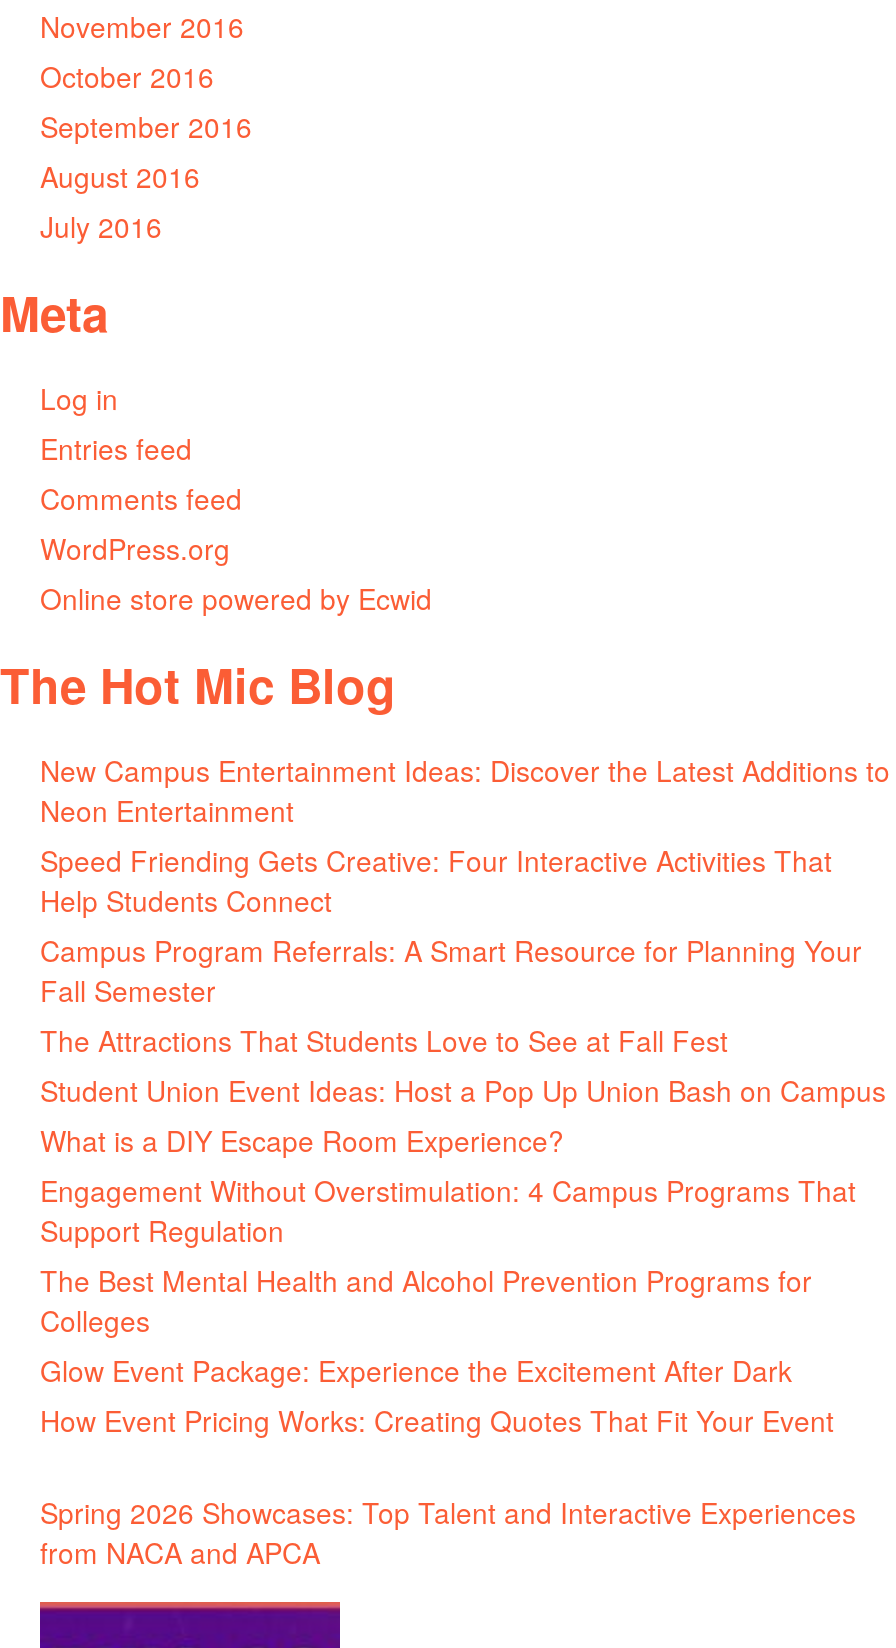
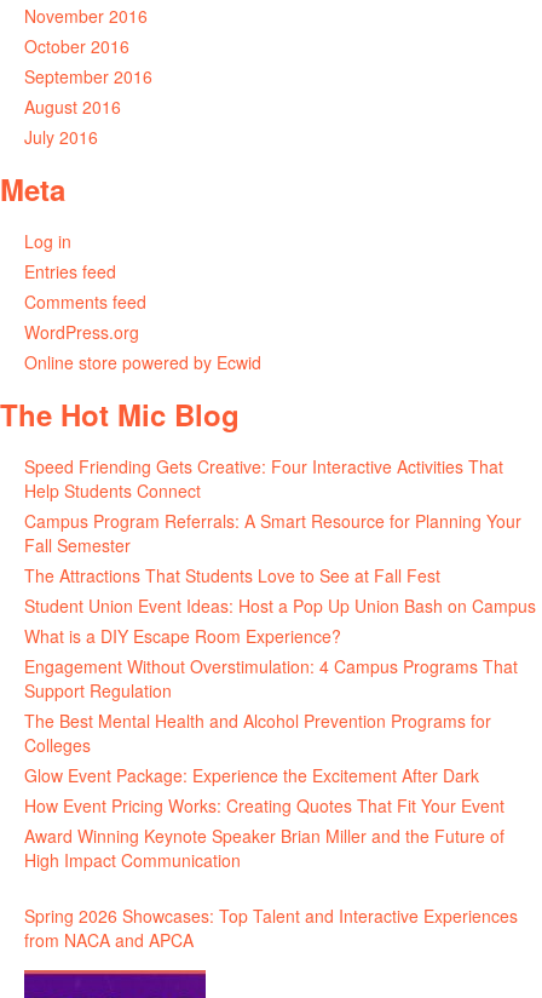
- New Campus Entertainment Ideas: Discover the Latest Additions to
- Neon Entertainment

moved up: Speed Friending Gets Creative: Four Interactive Activities That | Help Students Connect | Campus Program Referrals: A Smart Resource for Planning Your | ... | Glow Event Package: Experience the Excitement After Dark | How Event Pricing Works: Creating Quotes That Fit Your Event

+ Award Winning Keynote Speaker Brian Miller and the Future of
+ High Impact Communication
